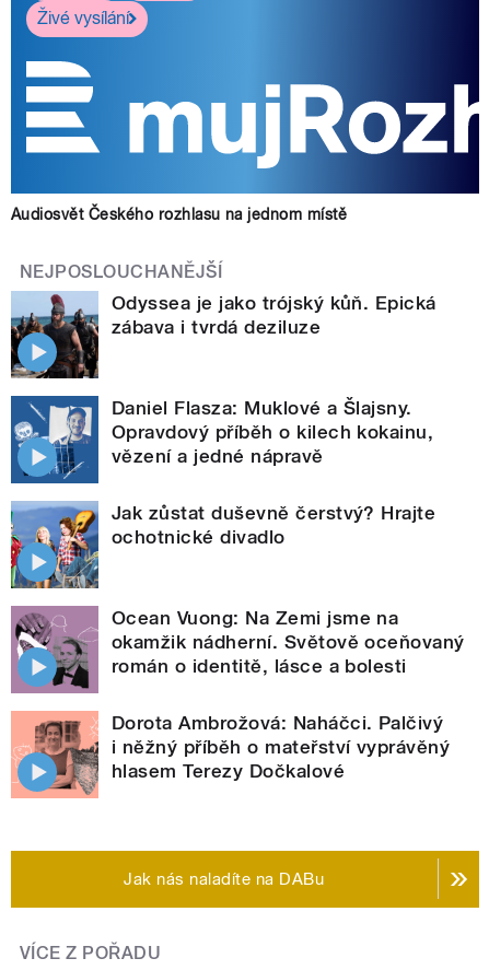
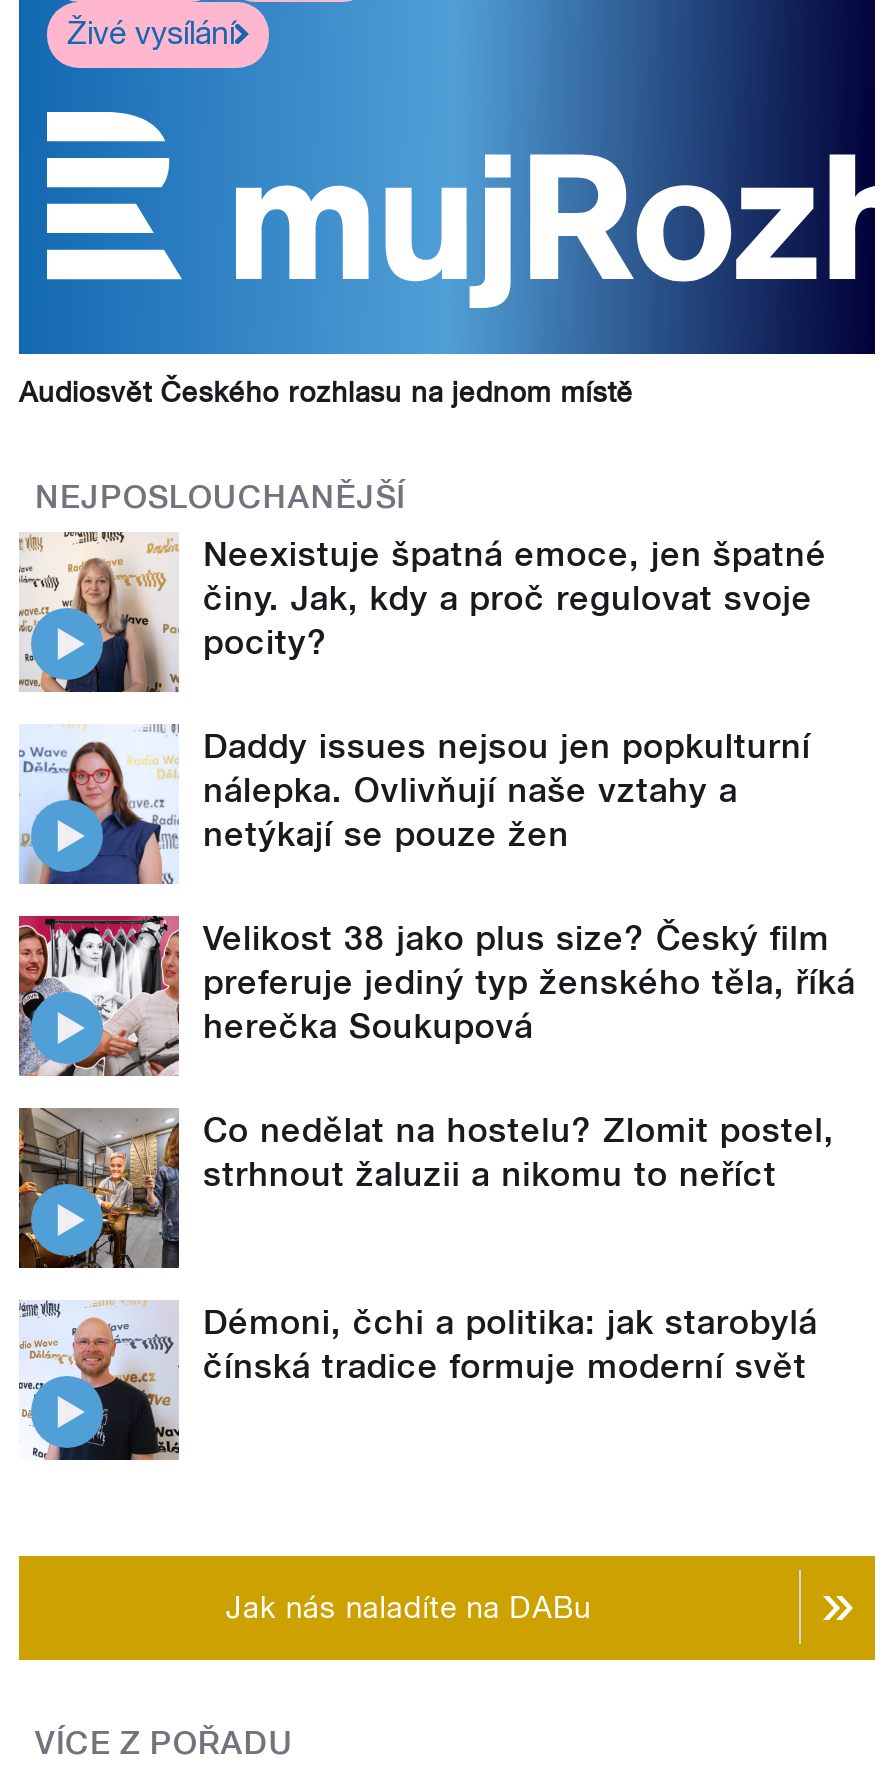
- [image]
- Odyssea je jako trójský kůň. Epická
- zábava i tvrdá deziluze
+ [image]
+ Neexistuje špatná emoce, jen špatné
+ činy. Jak, kdy a proč regulovat svoje
+ pocity?

- [image]
- Daniel Flasza: Muklové a Šlajsny.
- Opravdový příběh o kilech kokainu,
- vězení a jedné nápravě
+ [image]
+ Daddy issues nejsou jen popkulturní
+ nálepka. Ovlivňují naše vztahy a
+ netýkají se pouze žen

- [image]
- Jak zůstat duševně čerstvý? Hrajte
- ochotnické divadlo
+ [image]
+ Velikost 38 jako plus size? Český film
+ preferuje jediný typ ženského těla, říká
+ herečka Soukupová

- [image]
- Ocean Vuong: Na Zemi jsme na
- okamžik nádherní. Světově oceňovaný
- román o identitě, lásce a bolesti
+ [image]
+ Co nedělat na hostelu? Zlomit postel,
+ strhnout žaluzii a nikomu to neříct

- [image]
- Dorota Ambrožová: Naháčci. Palčivý
- i něžný příběh o mateřství vyprávěný
- hlasem Terezy Dočkalové
+ [image]
+ Démoni, čchi a politika: jak starobylá
+ čínská tradice formuje moderní svět
